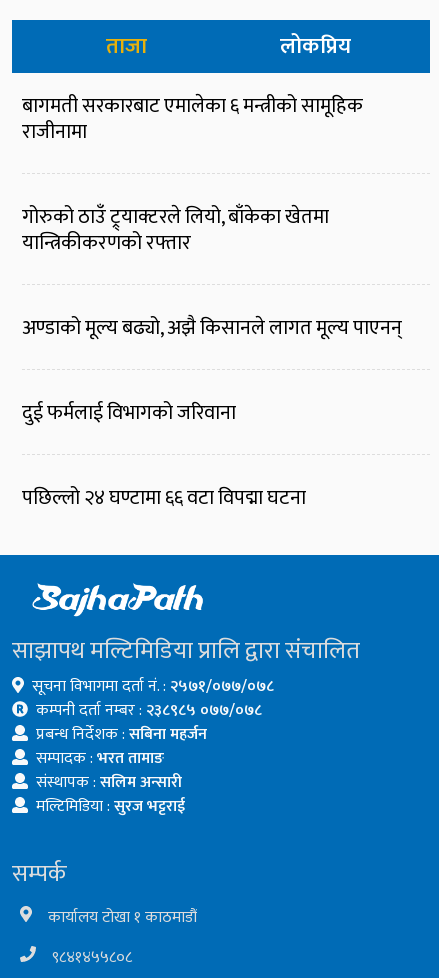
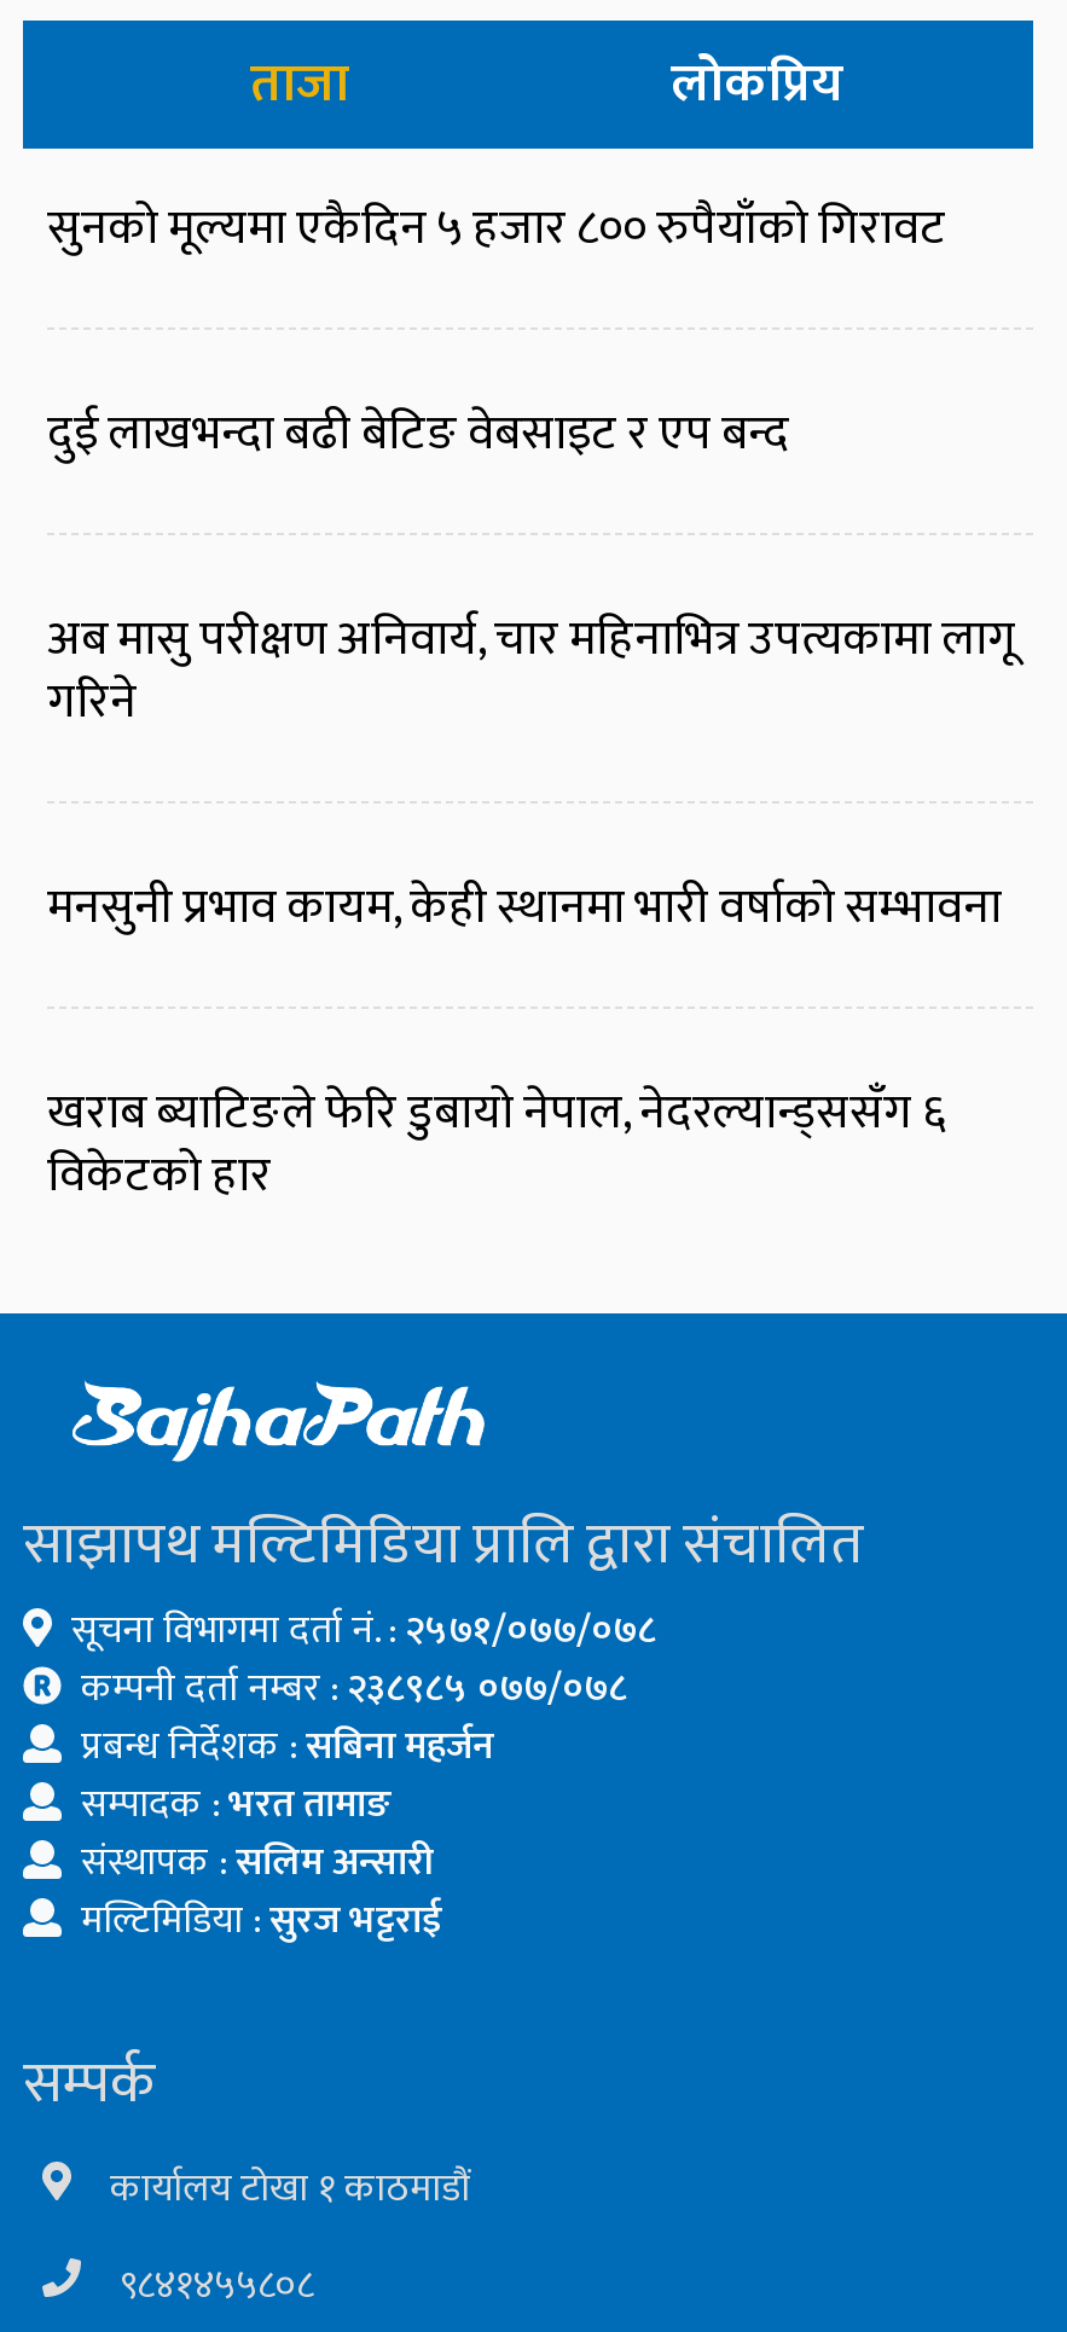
- बागमती सरकारबाट एमालेका ६ मन्त्रीको सामूहिक
- राजीनामा
+ सुनको मूल्यमा एकैदिन ५ हजार ८०० रुपैयाँको गिरावट

- गोरुको ठाउँ ट्र्याक्टरले लियो, बाँकेका खेतमा
- यान्त्रिकीकरणको रफ्तार
+ दुई लाखभन्दा बढी बेटिङ वेबसाइट र एप बन्द

- अण्डाको मूल्य बढ्यो, अझै किसानले लागत मूल्य पाएनन्
+ अब मासु परीक्षण अनिवार्य, चार महिनाभित्र उपत्यकामा लागू
+ गरिने

- दुई फर्मलाई विभागको जरिवाना
+ मनसुनी प्रभाव कायम, केही स्थानमा भारी वर्षाको सम्भावना

- पछिल्लो २४ घण्टामा ६६ वटा विपद्मा घटना
+ खराब ब्याटिङले फेरि डुबायो नेपाल, नेदरल्यान्ड्ससँग ६
+ विकेटको हार
